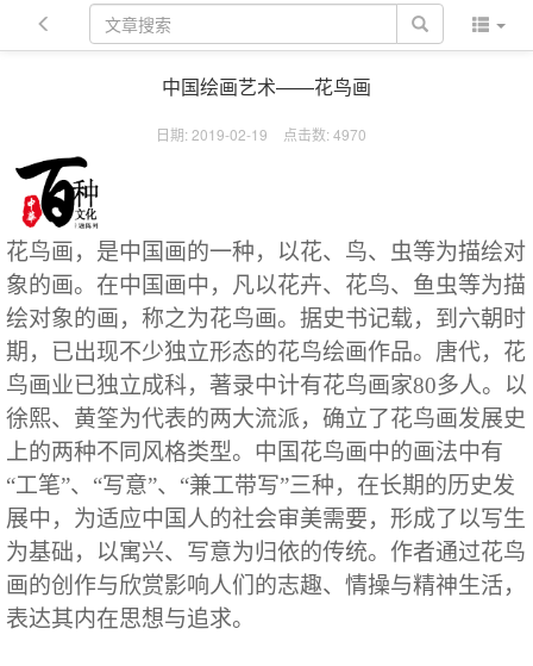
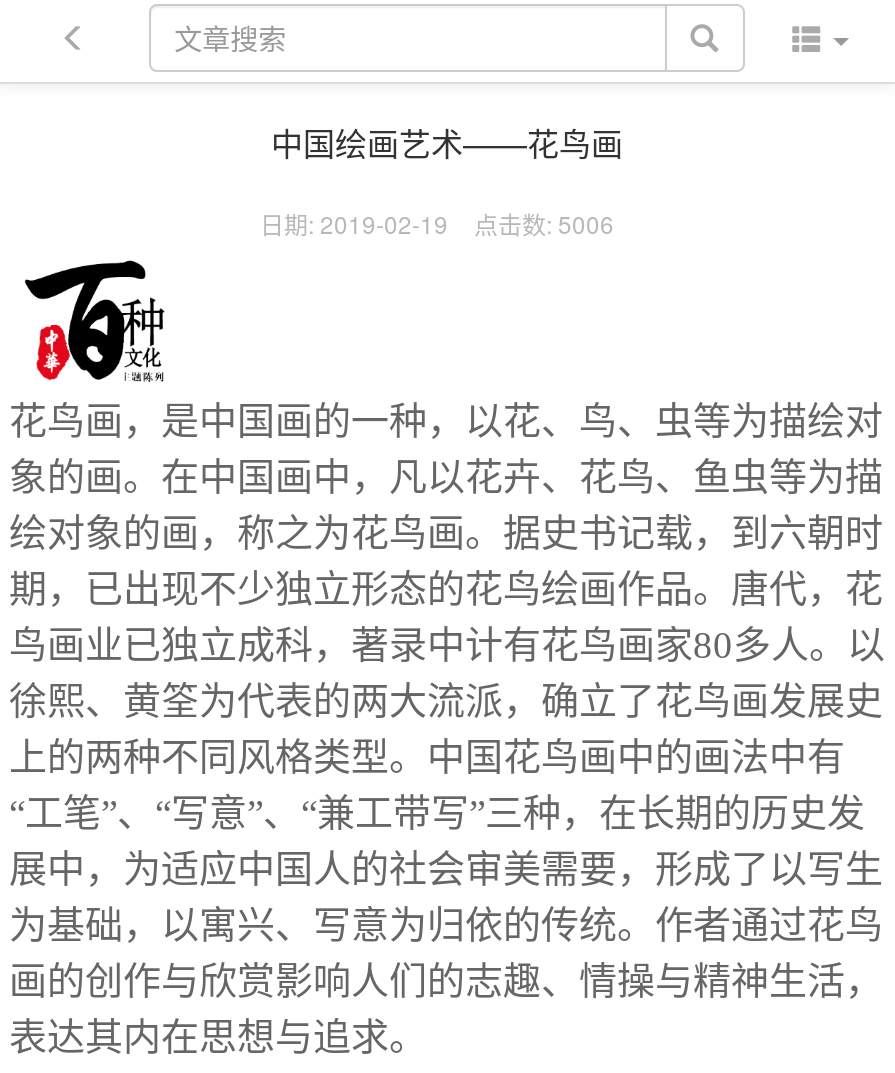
- 日期: 2019-02-19 点击数: 4970
+ 日期: 2019-02-19 点击数: 5006
